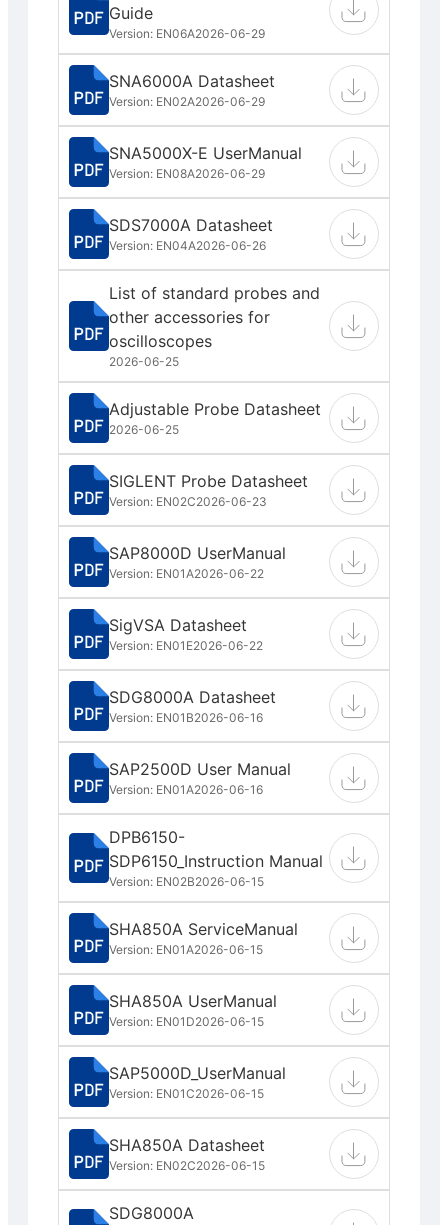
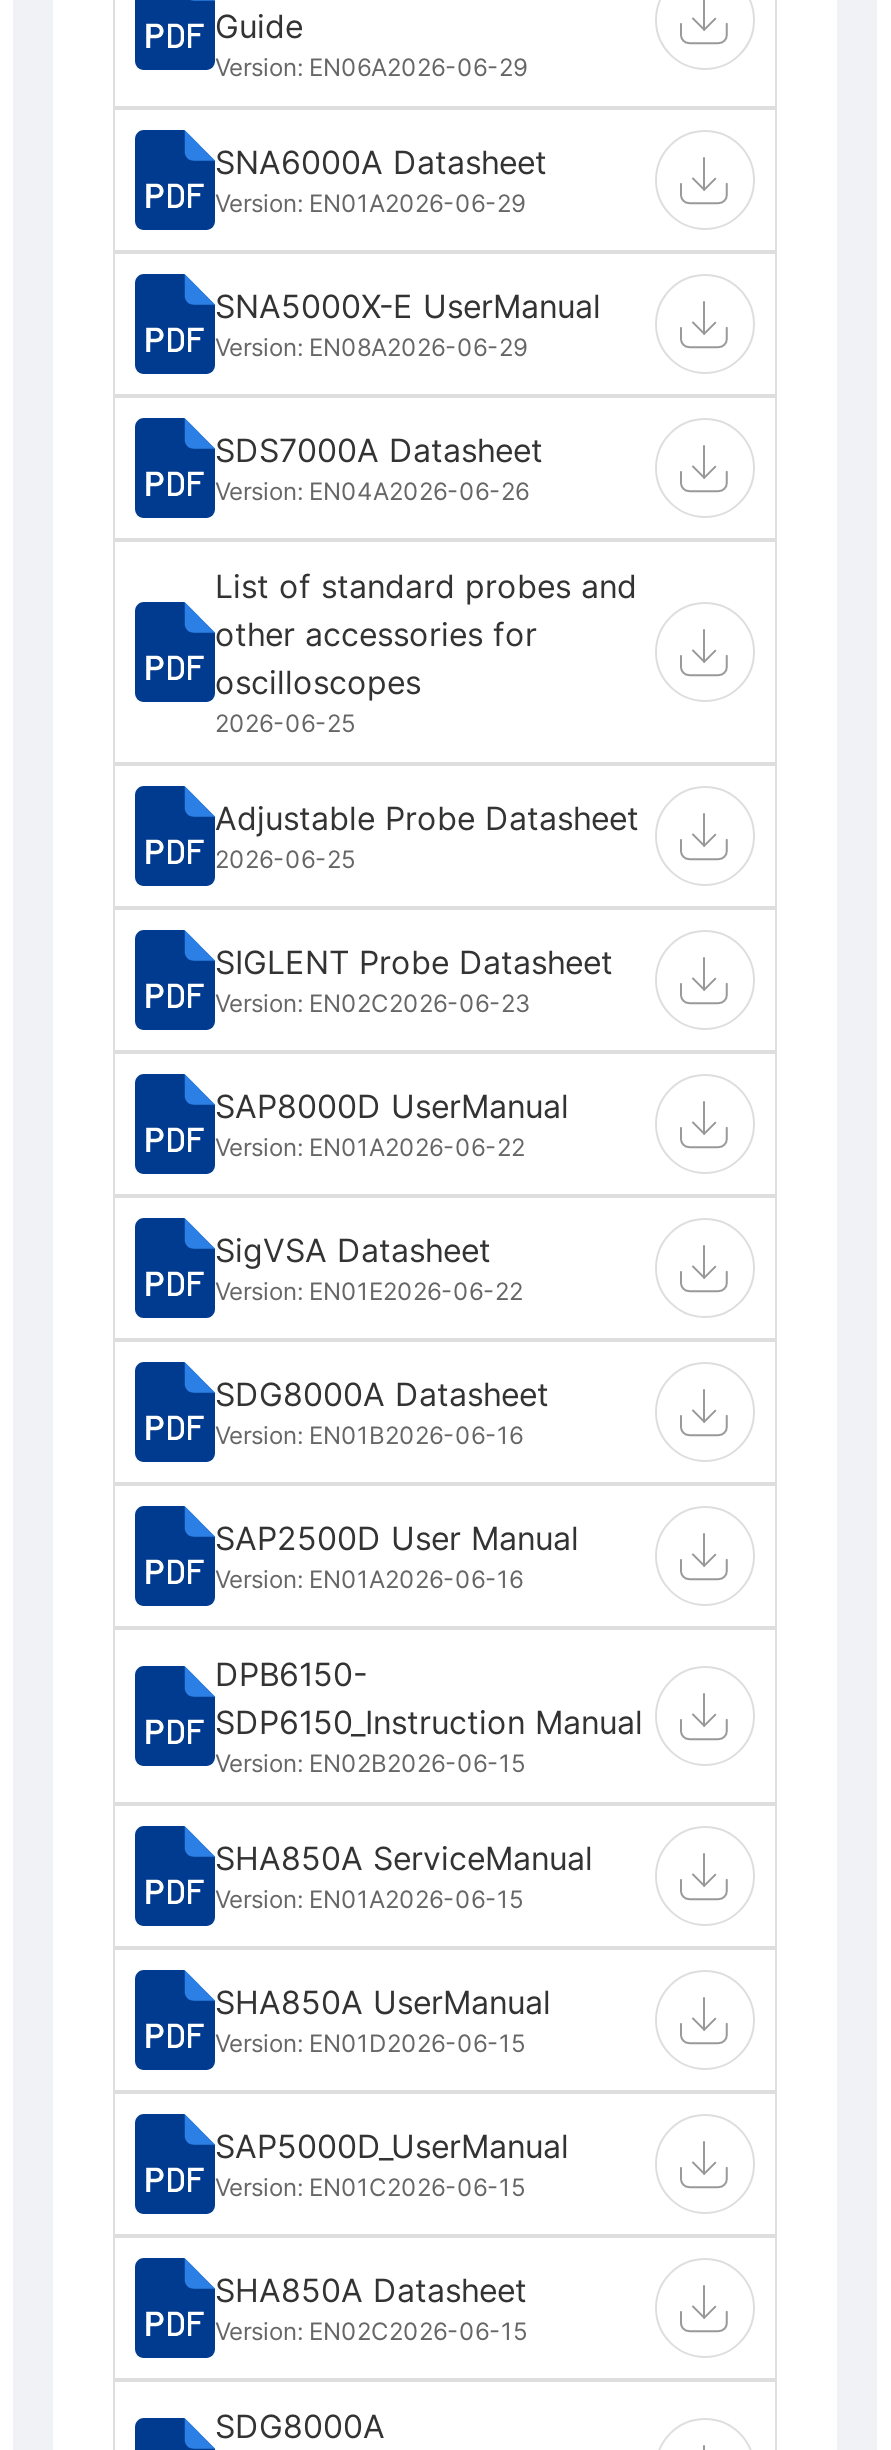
- Version: EN02A2026-06-29
+ Version: EN01A2026-06-29
